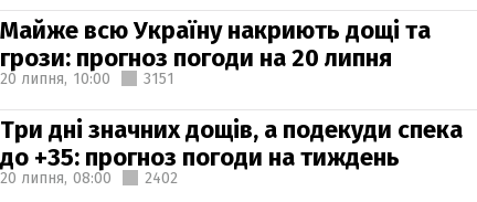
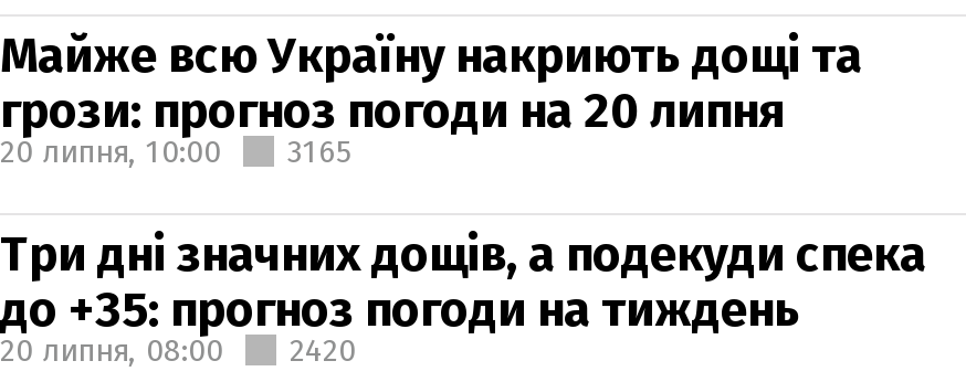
- 20 липня, 10:00 3151
+ 20 липня, 10:00 3165

- 20 липня, 08:00 2402
+ 20 липня, 08:00 2420
